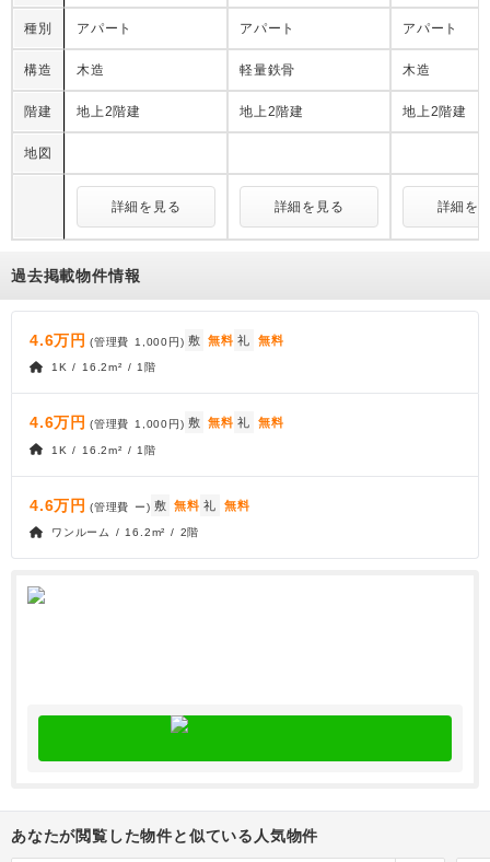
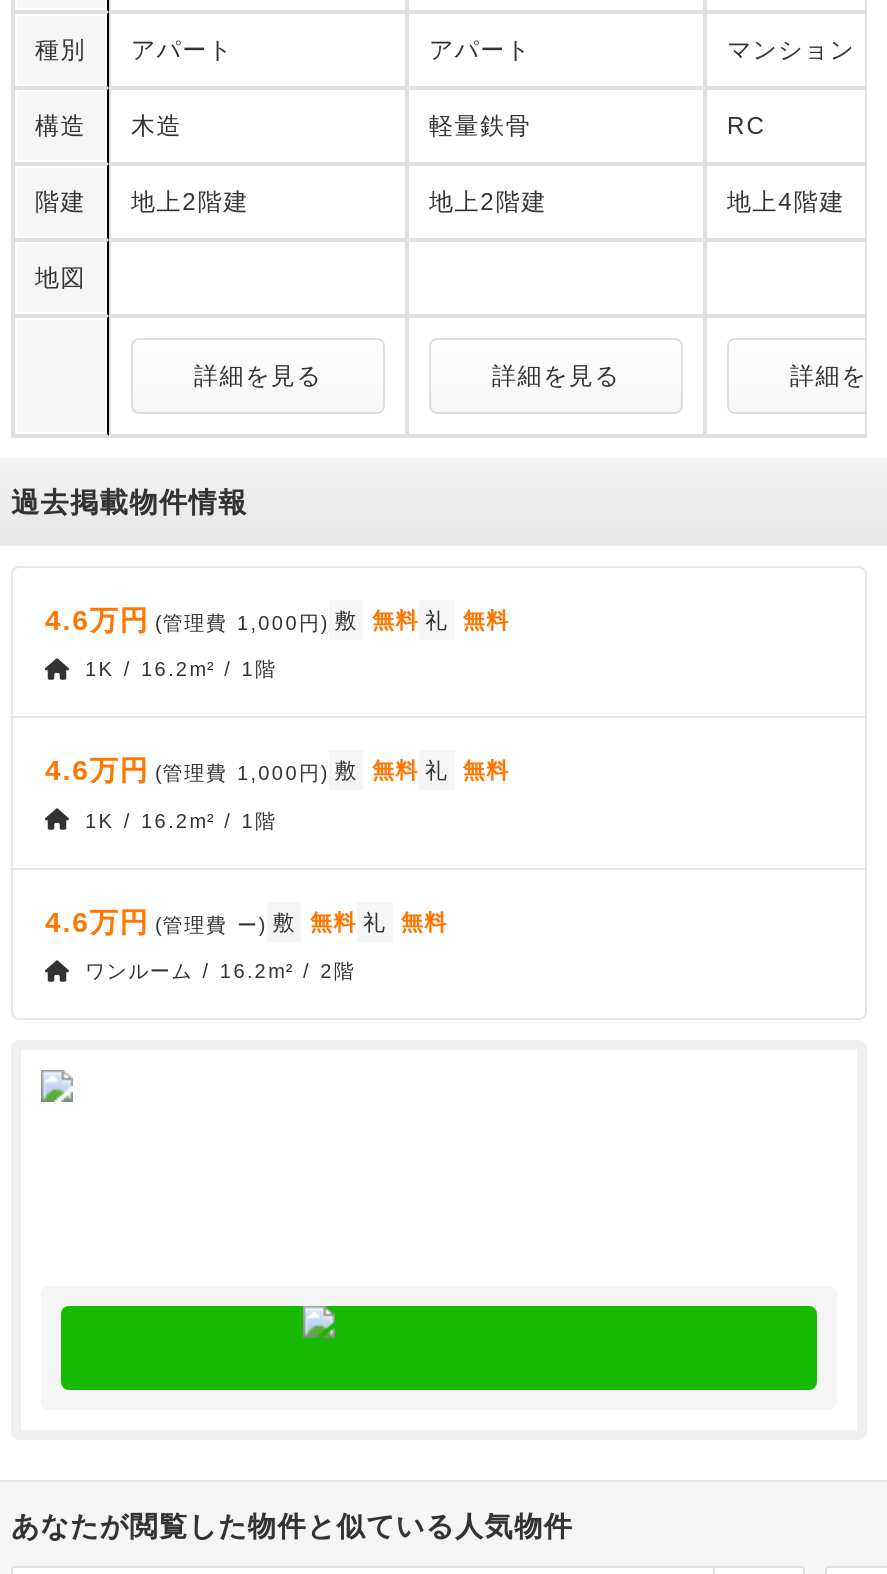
- アパート
+ マンション

- 木造
+ RC

- 地上2階建
+ 地上4階建
